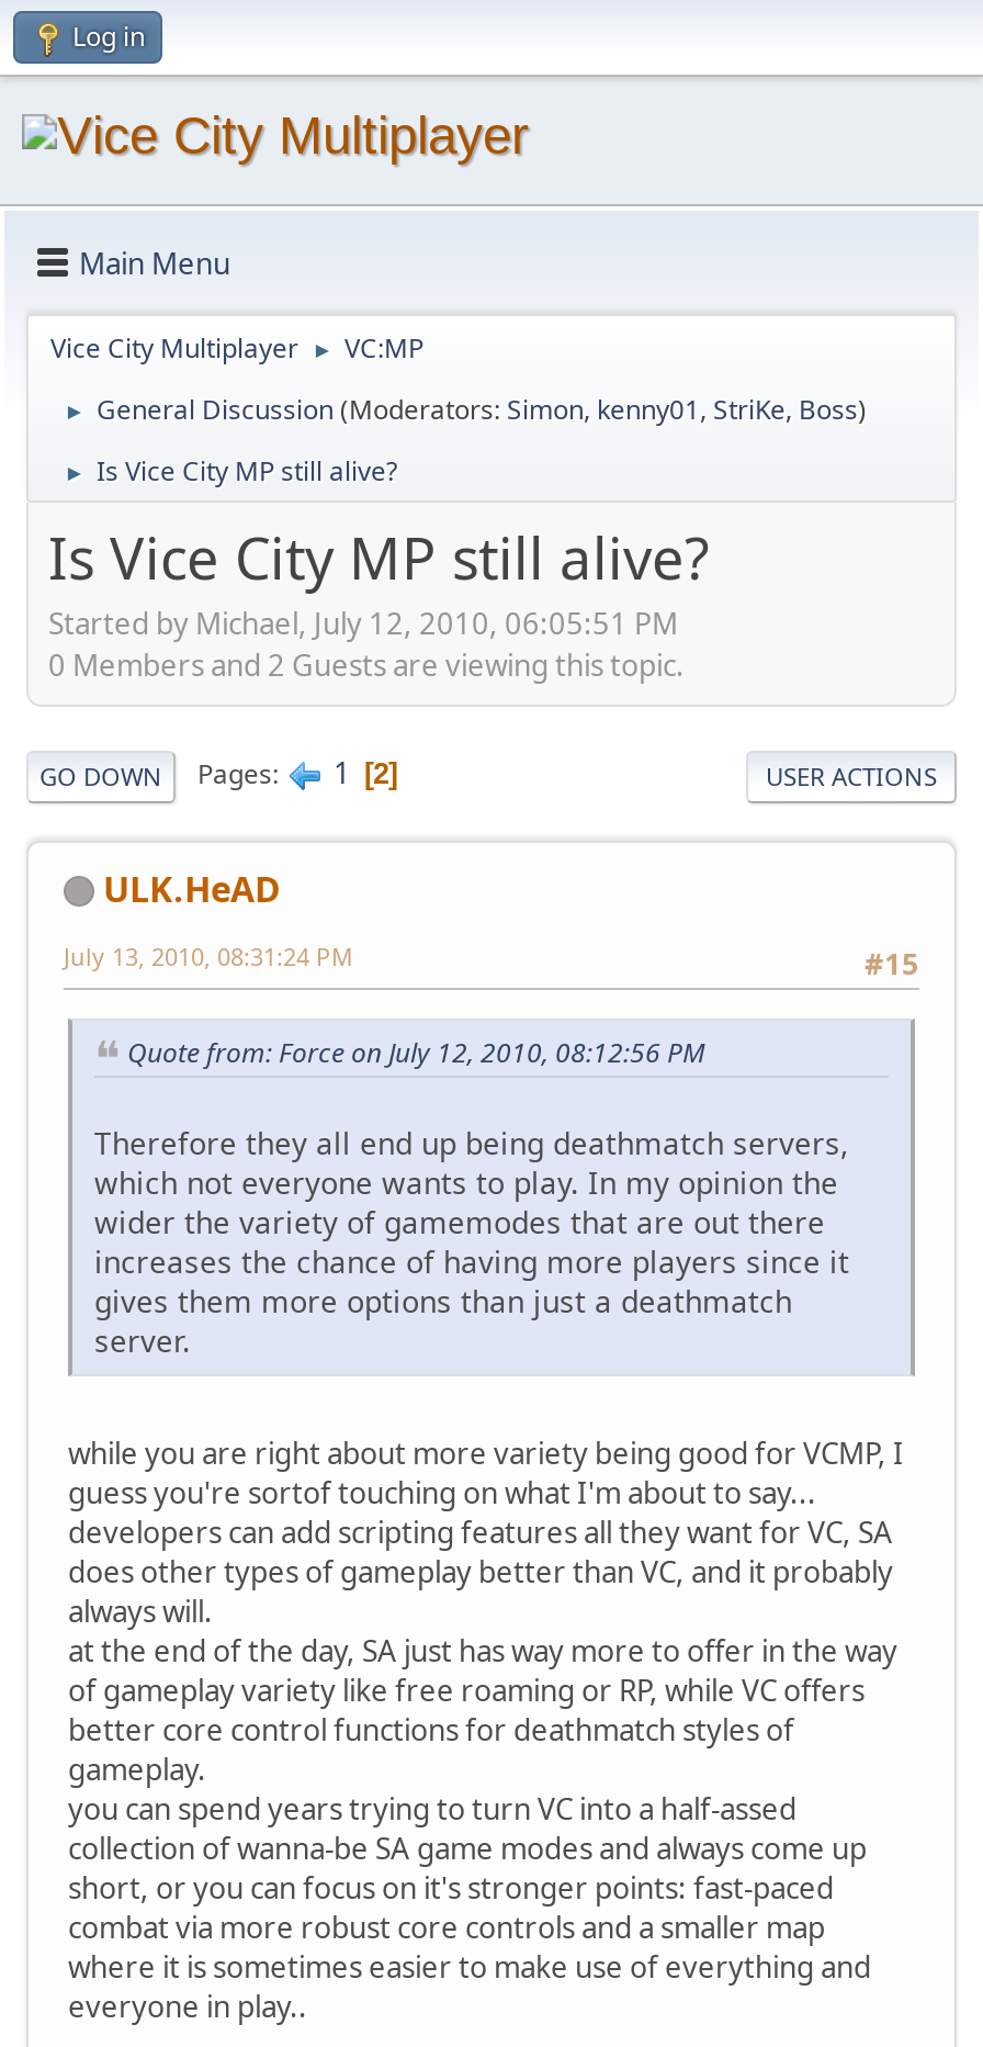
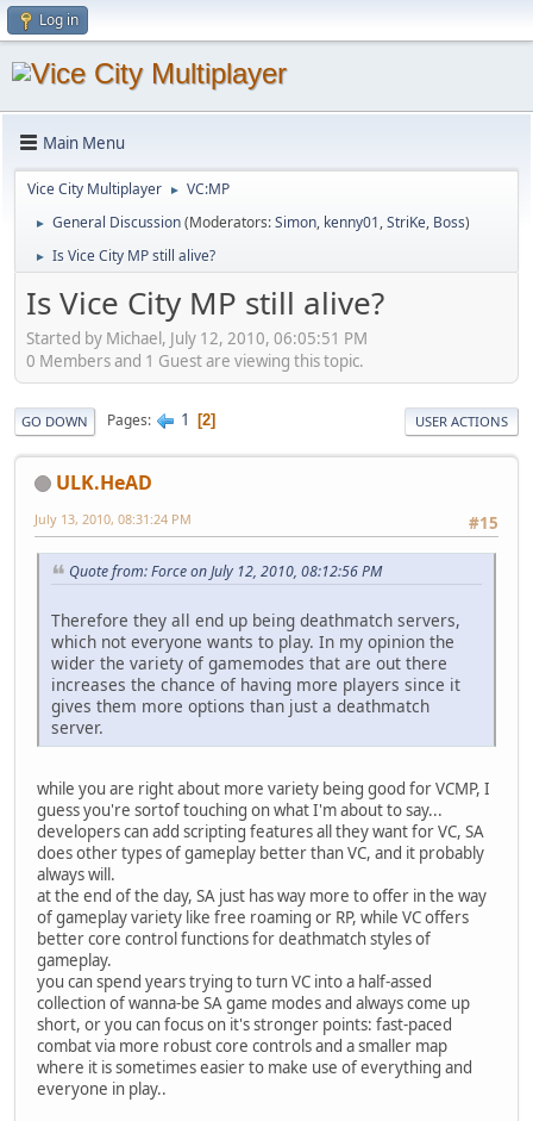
- 0 Members and 2 Guests are viewing this topic.
+ 0 Members and 1 Guest are viewing this topic.
